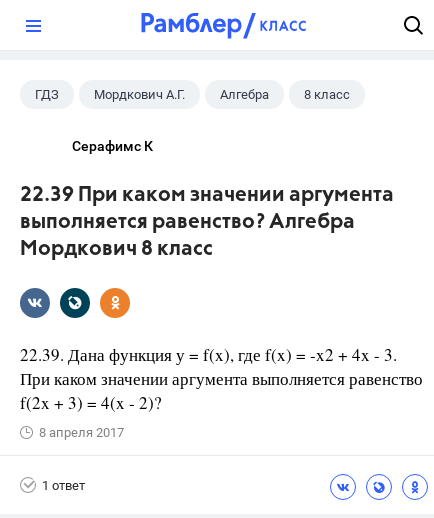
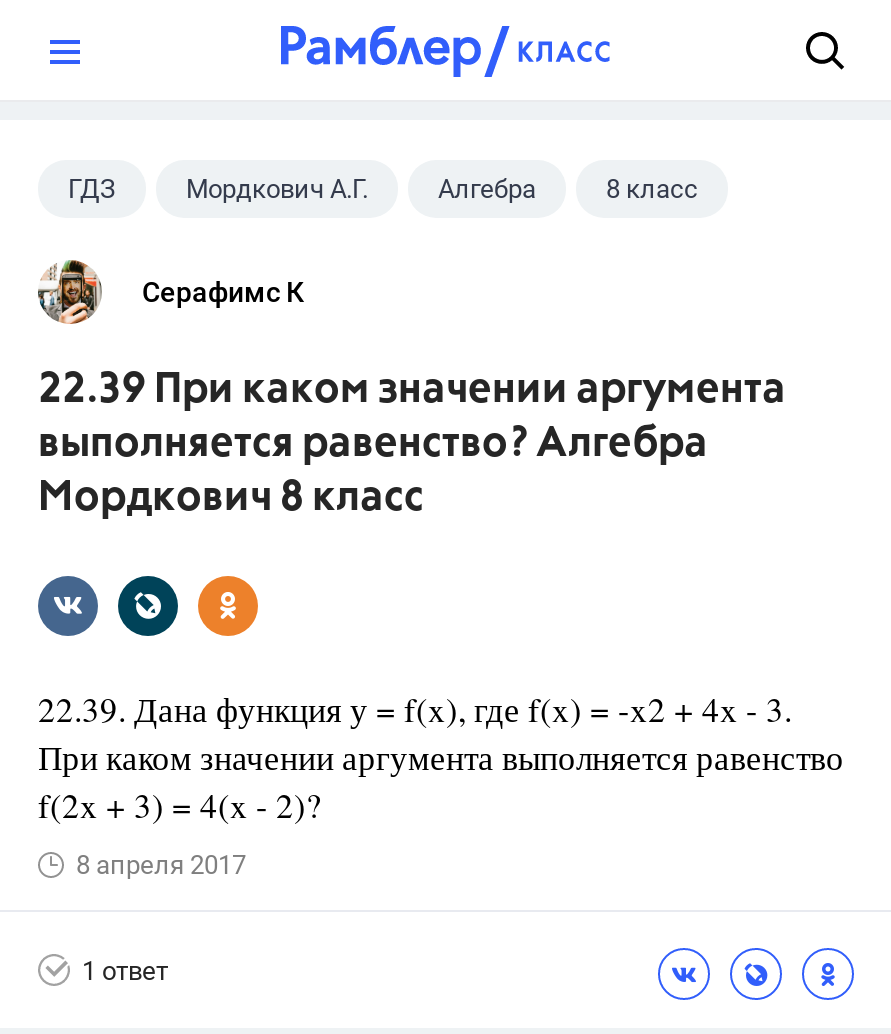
+ [image]
